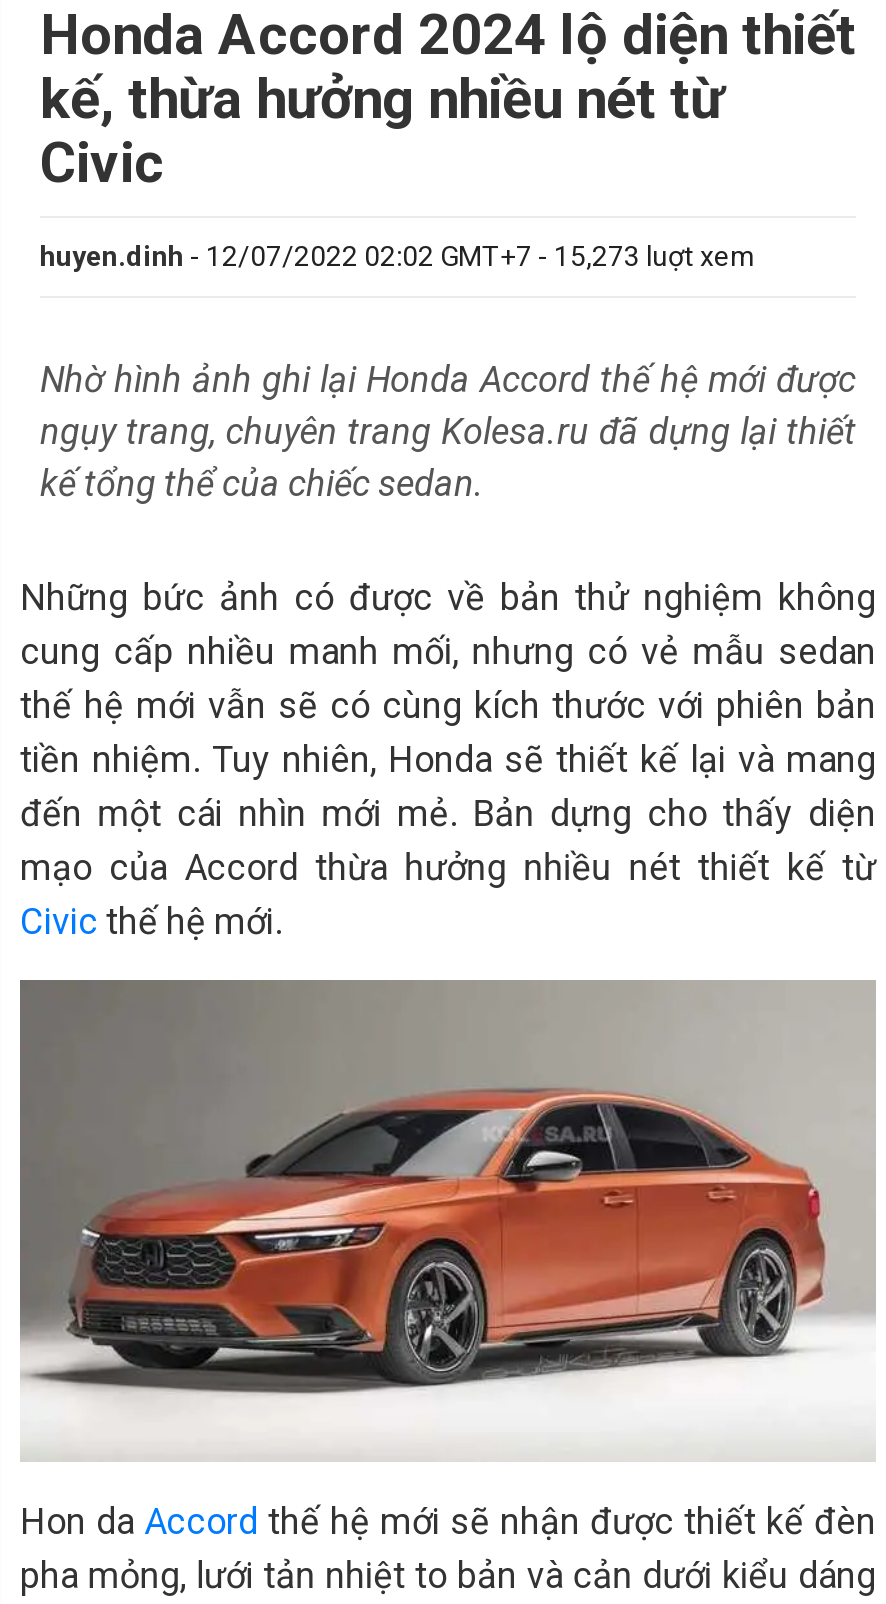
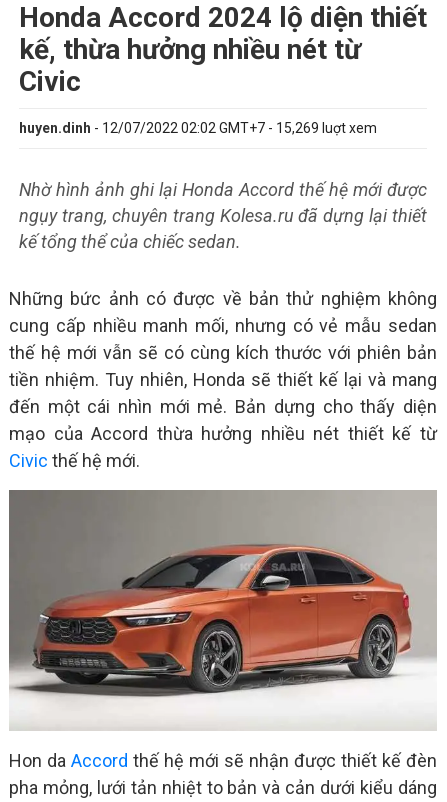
- huyen.dinh - 12/07/2022 02:02 GMT+7 - 15,273 luợt xem
+ huyen.dinh - 12/07/2022 02:02 GMT+7 - 15,269 luợt xem
